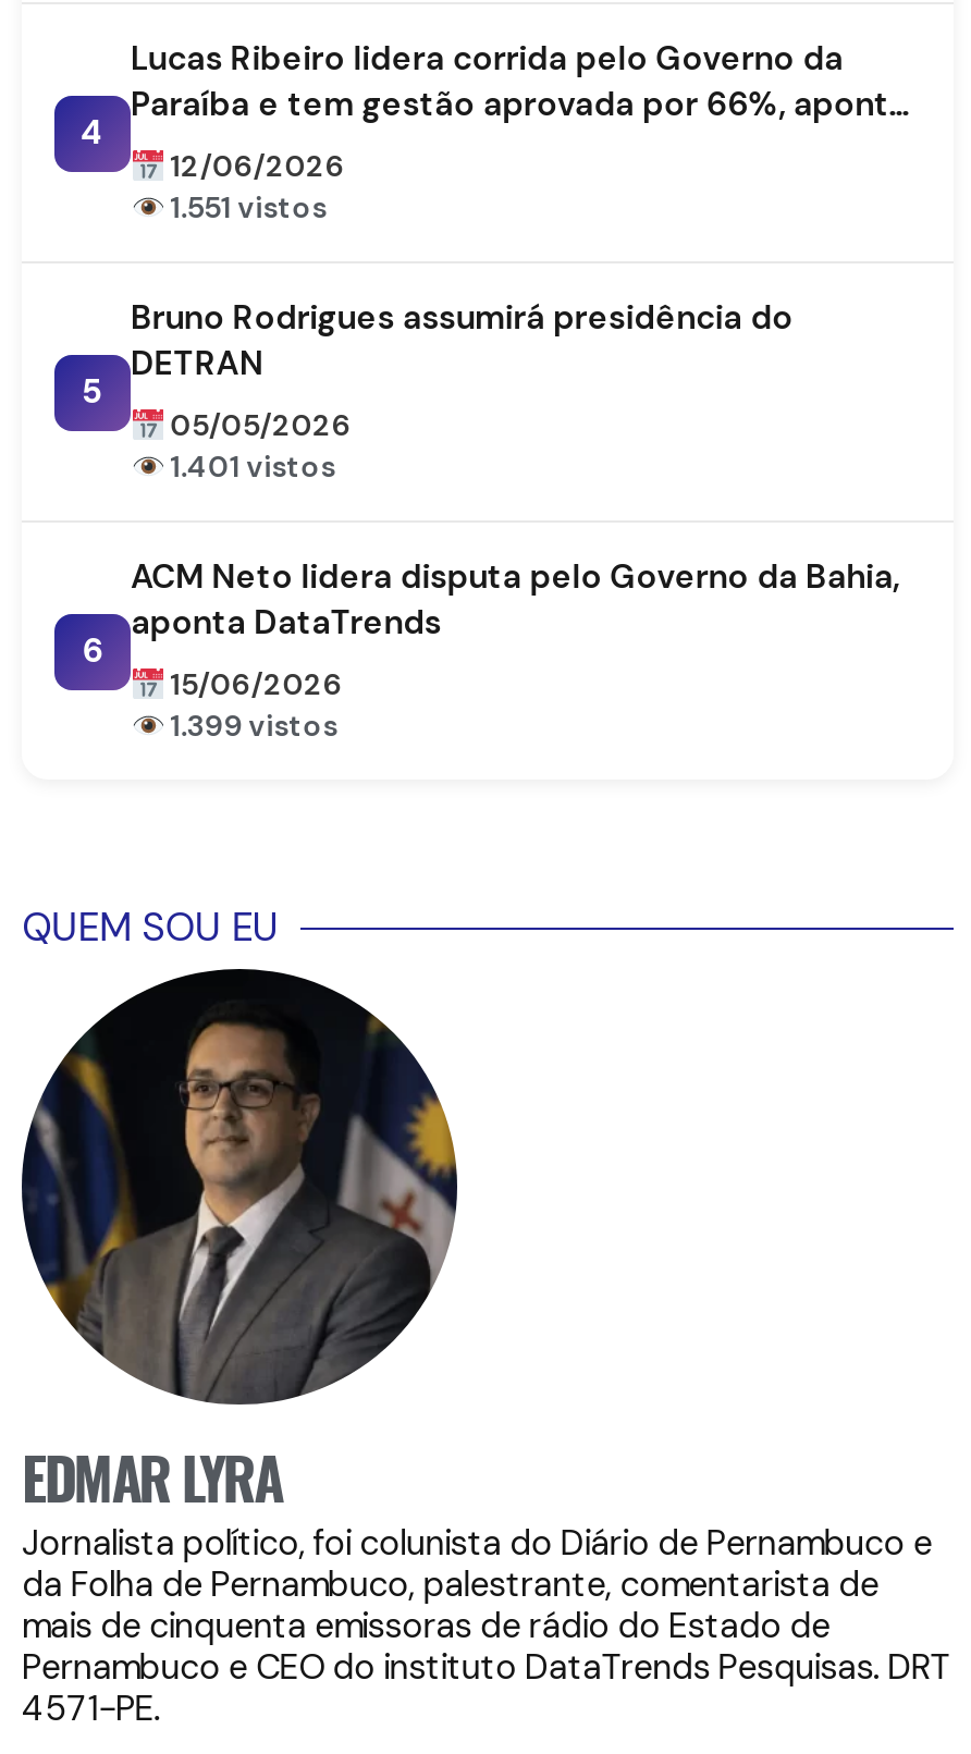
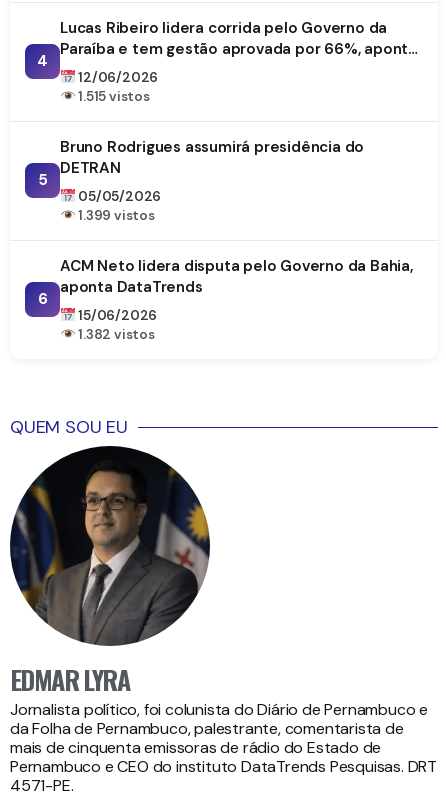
- 1.551 vistos
+ 1.515 vistos

- 1.401 vistos
+ 1.399 vistos

- 1.399 vistos
+ 1.382 vistos
